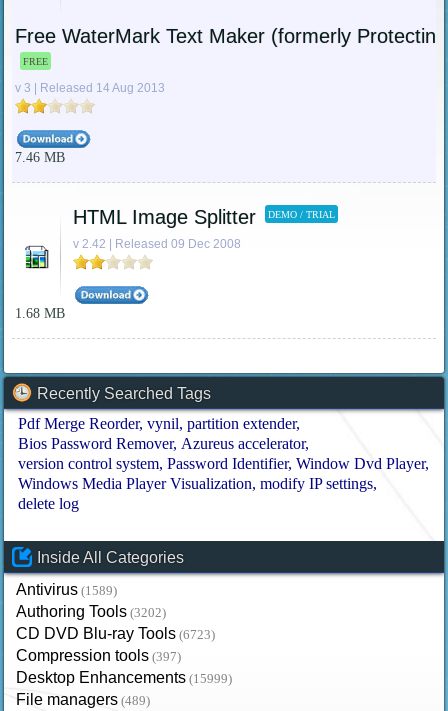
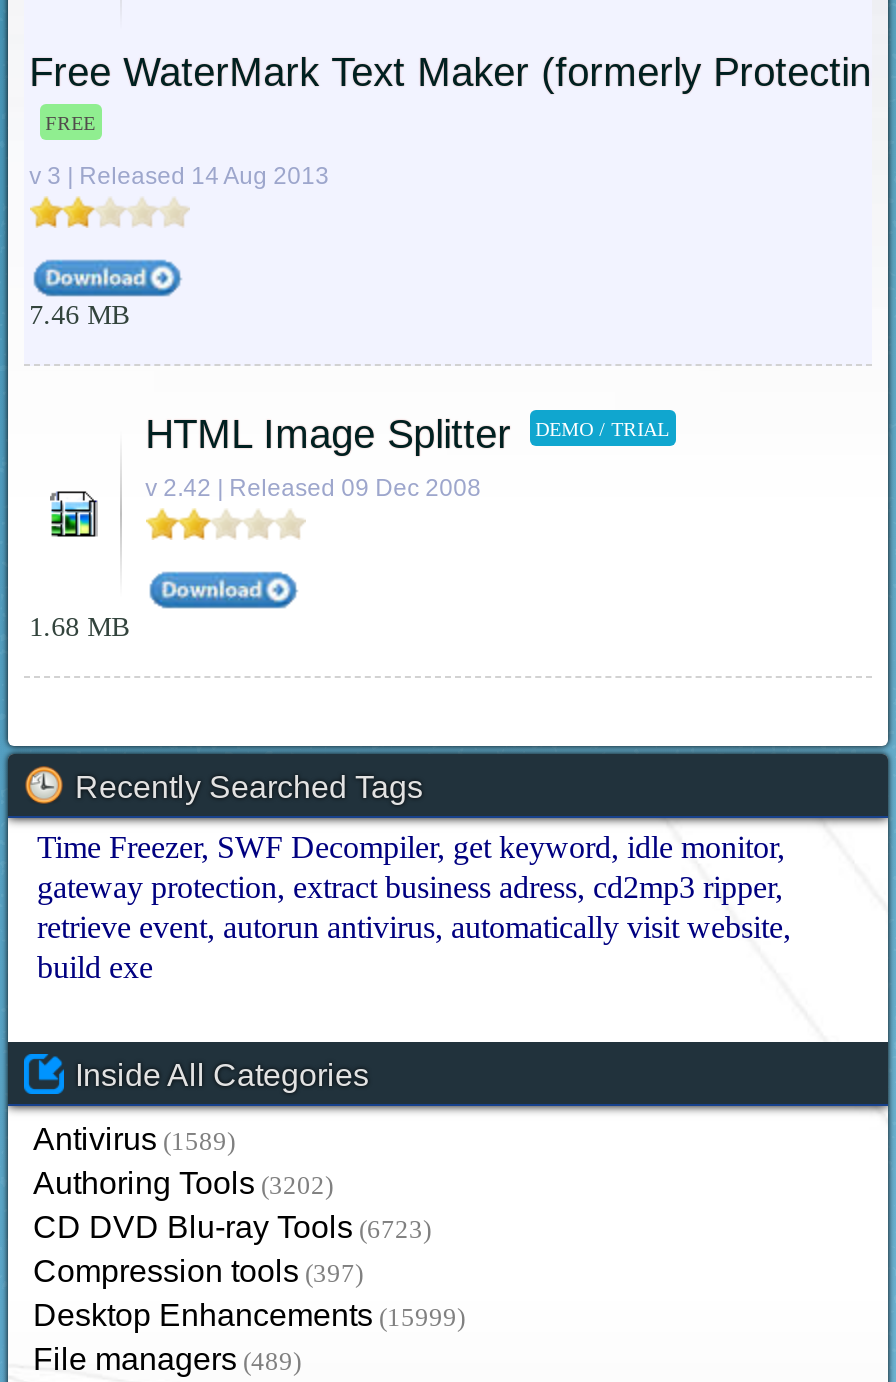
- Pdf Merge Reorder vynil partition extender
- Bios Password Remover Azureus accelerator
- version control system Password Identifier Window Dvd Player
- Windows Media Player Visualization modify IP settings
- delete log
+ Time Freezer SWF Decompiler get keyword idle monitor
+ gateway protection extract business adress cd2mp3 ripper
+ retrieve event autorun antivirus automatically visit website
+ build exe
